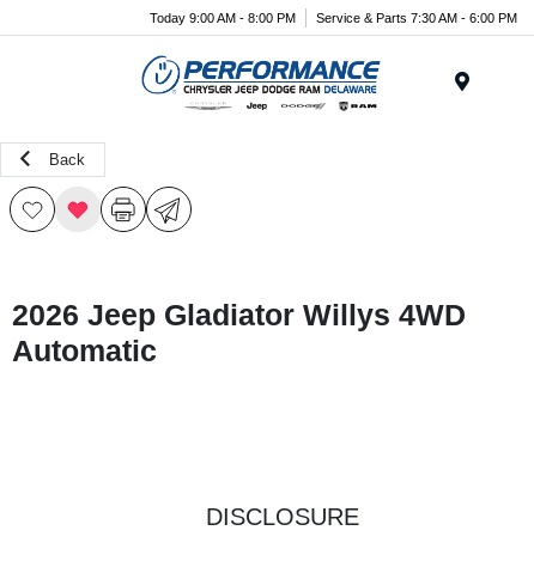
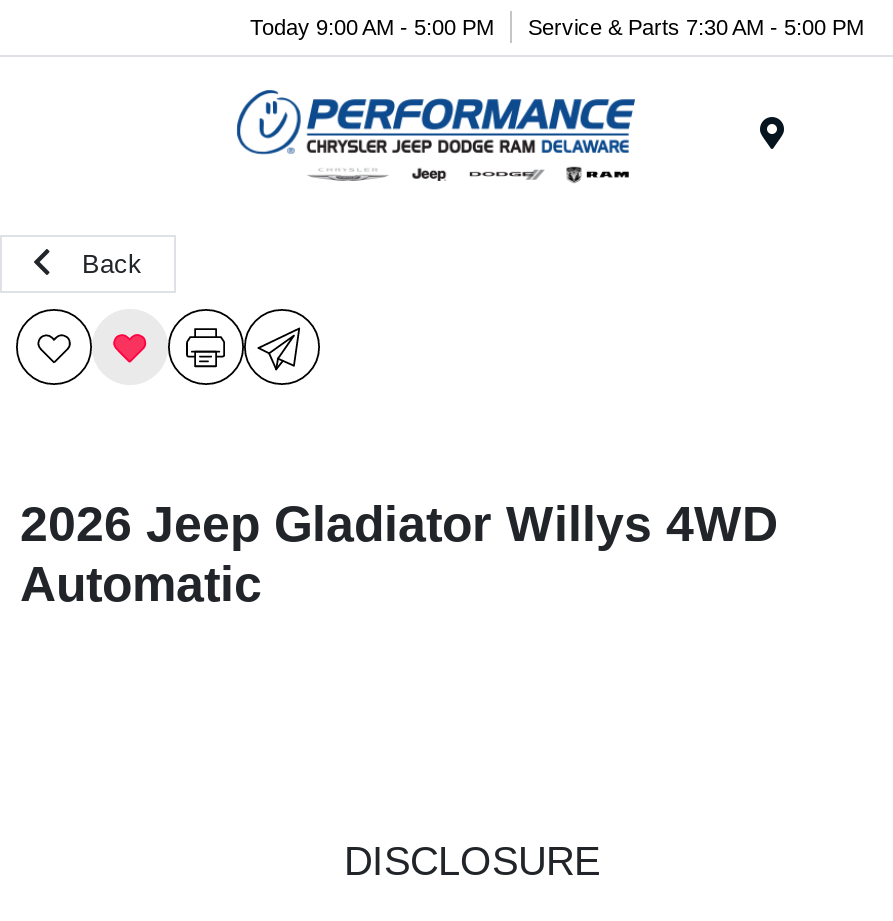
- Today 9:00 AM - 8:00 PM
+ Today 9:00 AM - 5:00 PM

- Service & Parts 7:30 AM - 6:00 PM
+ Service & Parts 7:30 AM - 5:00 PM
